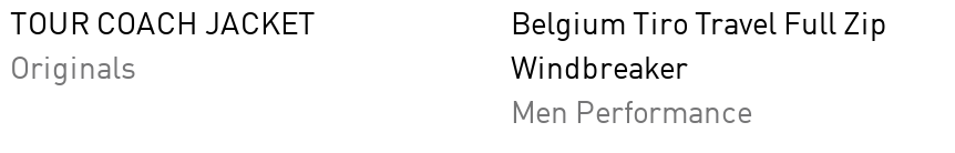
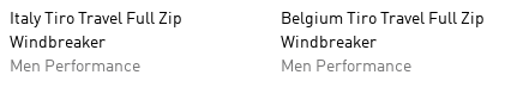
- TOUR COACH JACKET
- Originals
+ Italy Tiro Travel Full Zip
+ Windbreaker
+ Men Performance
